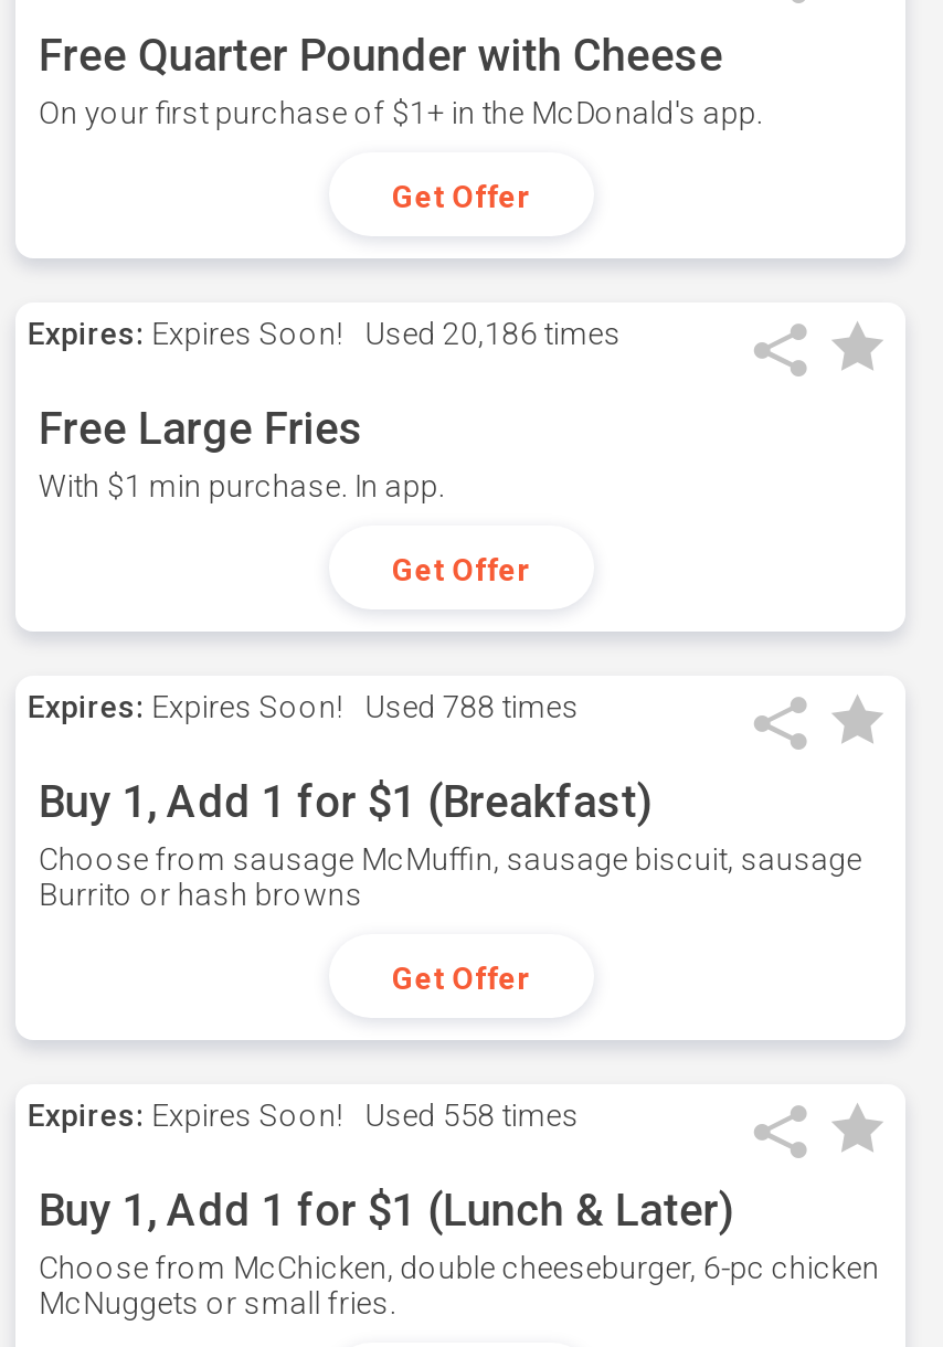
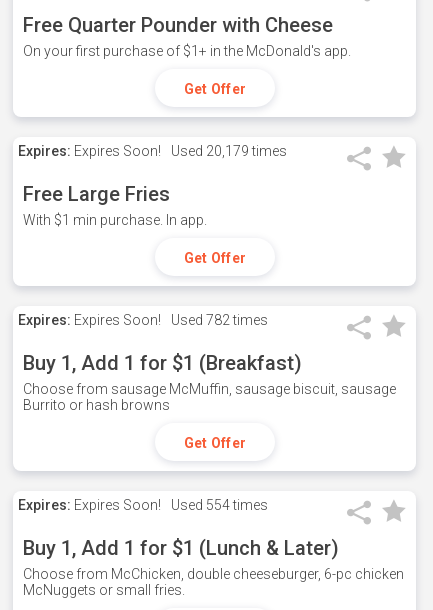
- Expires: Expires Soon! Used 20,186 times
+ Expires: Expires Soon! Used 20,179 times

- Expires: Expires Soon! Used 788 times
+ Expires: Expires Soon! Used 782 times

- Expires: Expires Soon! Used 558 times
+ Expires: Expires Soon! Used 554 times
